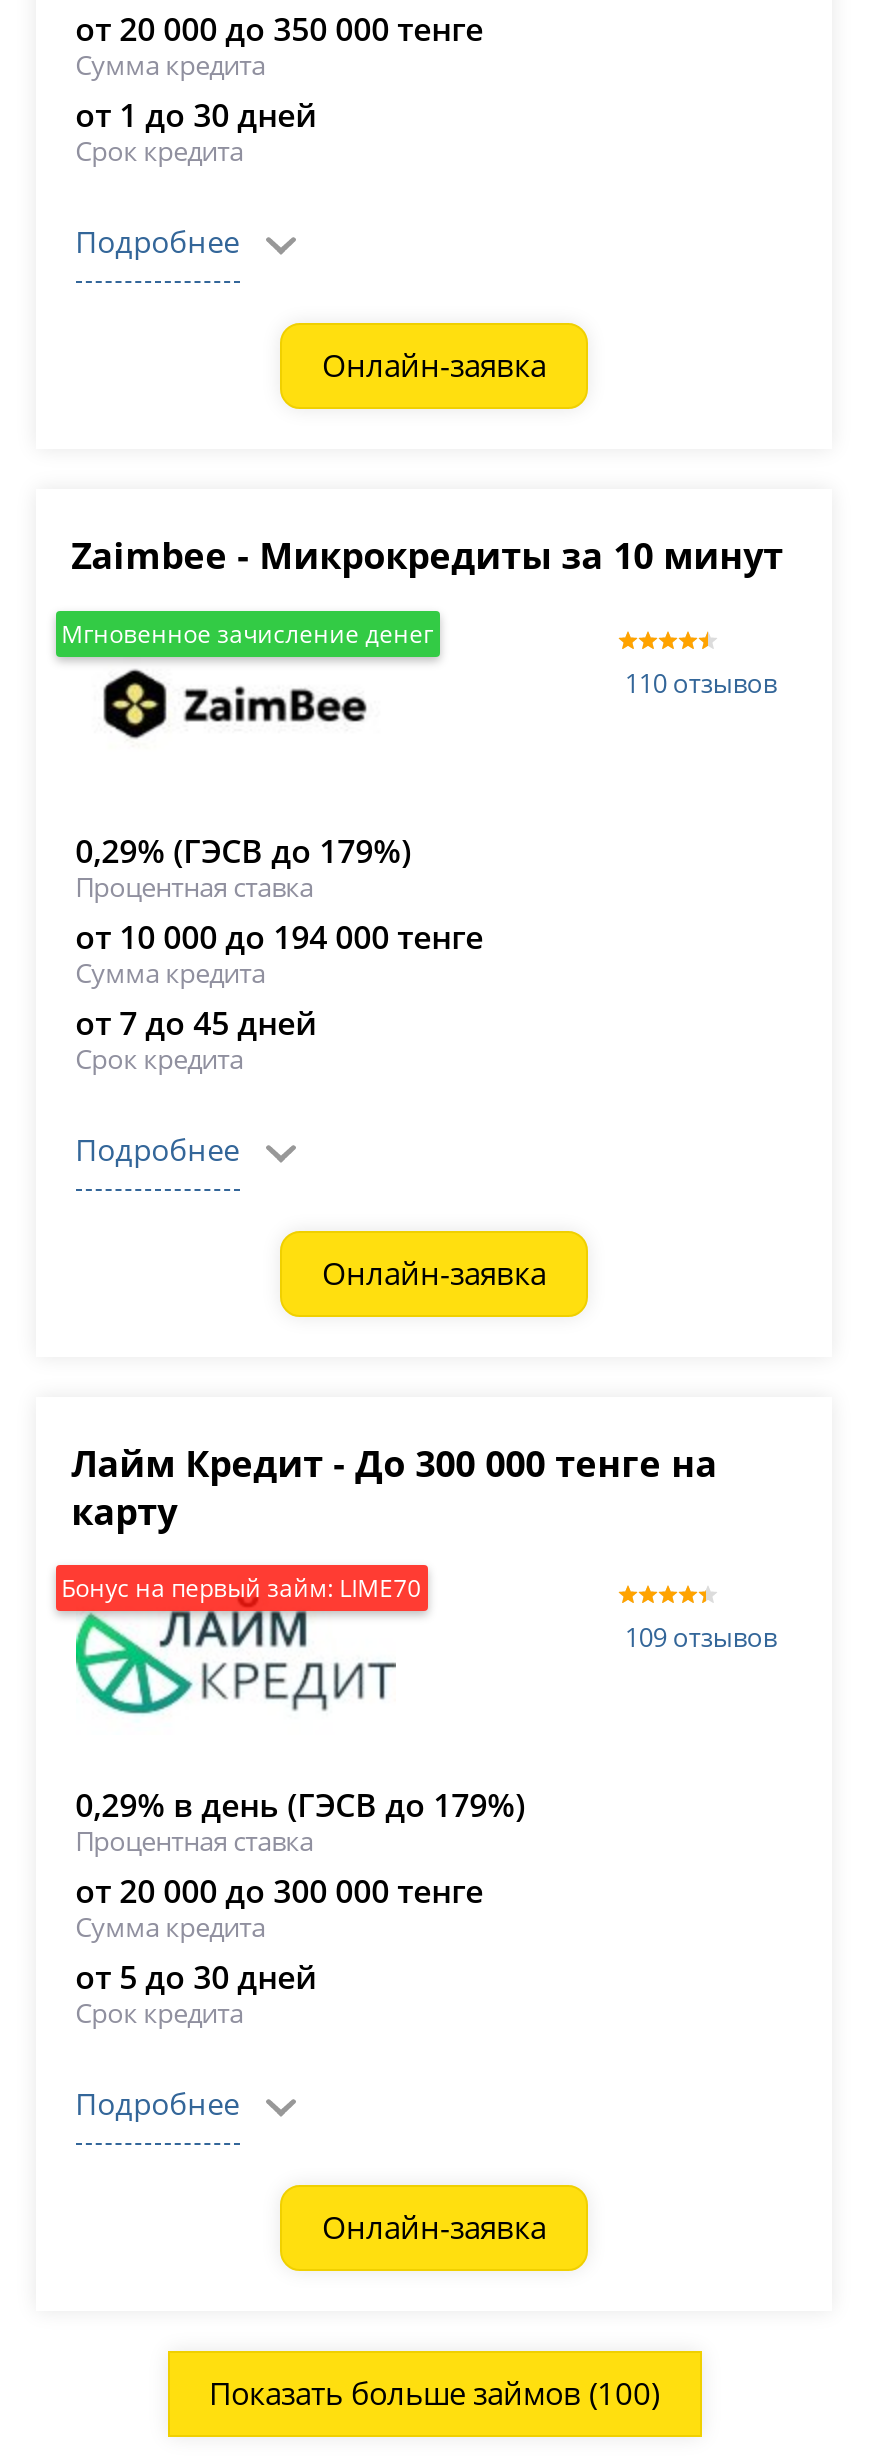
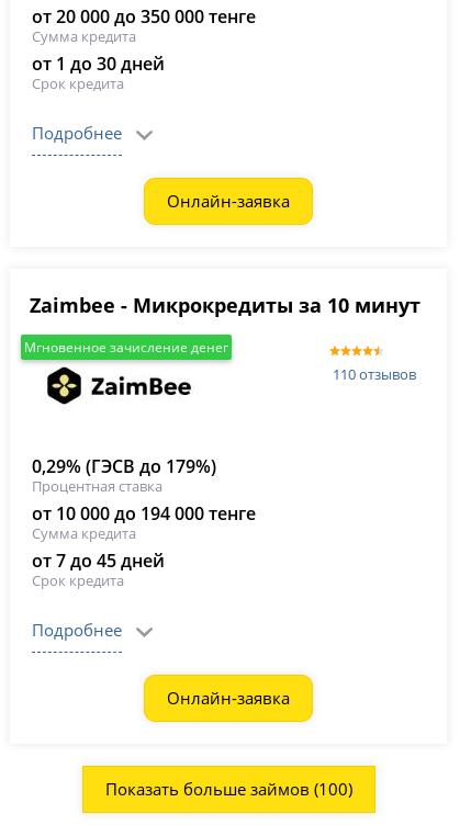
- [image]
- Лайм Кредит - До 300 000 тенге на
- карту
- Бонус на первый займ: LIME70
- 109 отзывов

- 0,29% в день (ГЭСВ до 179%)
- Процентная ставка
- от 20 000 до 300 000 тенге
- Сумма кредита
- от 5 до 30 дней
- Срок кредита
- Подробнее
- Онлайн-заявка
